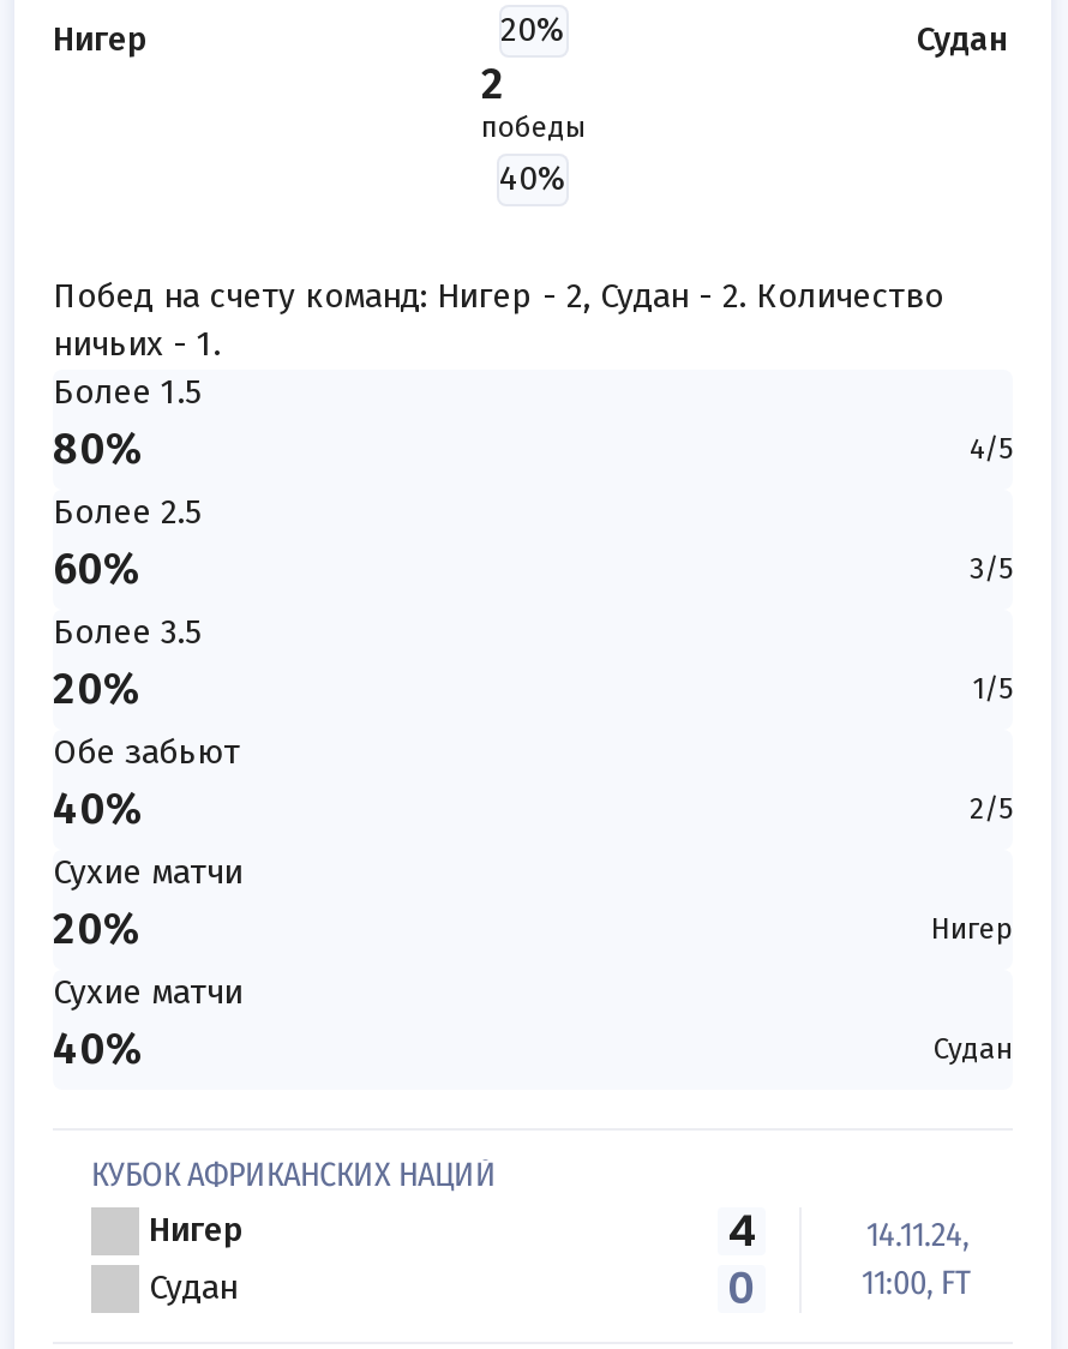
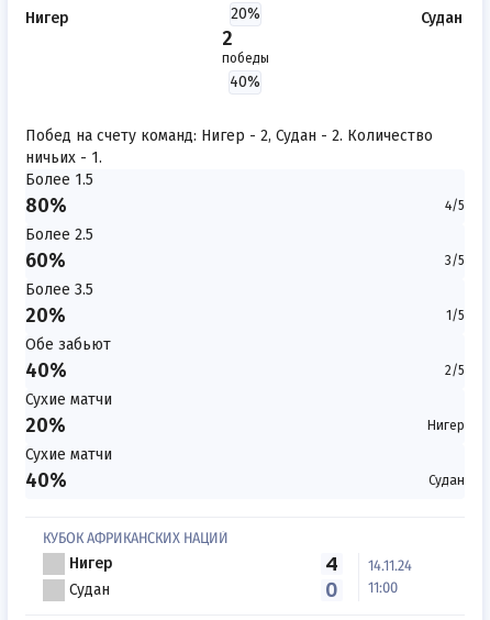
- 14.11.24,
- 11:00, FT
+ 14.11.24
+ 11:00
